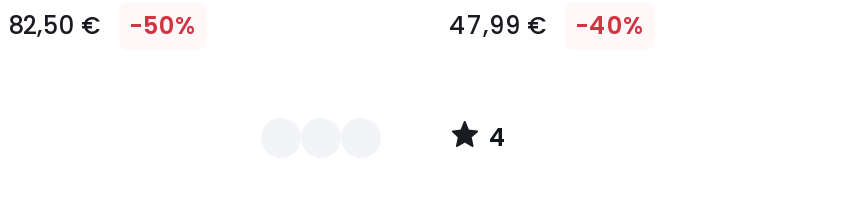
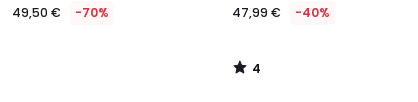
- 82,50 €
- -50%
+ 49,50 €
+ -70%
